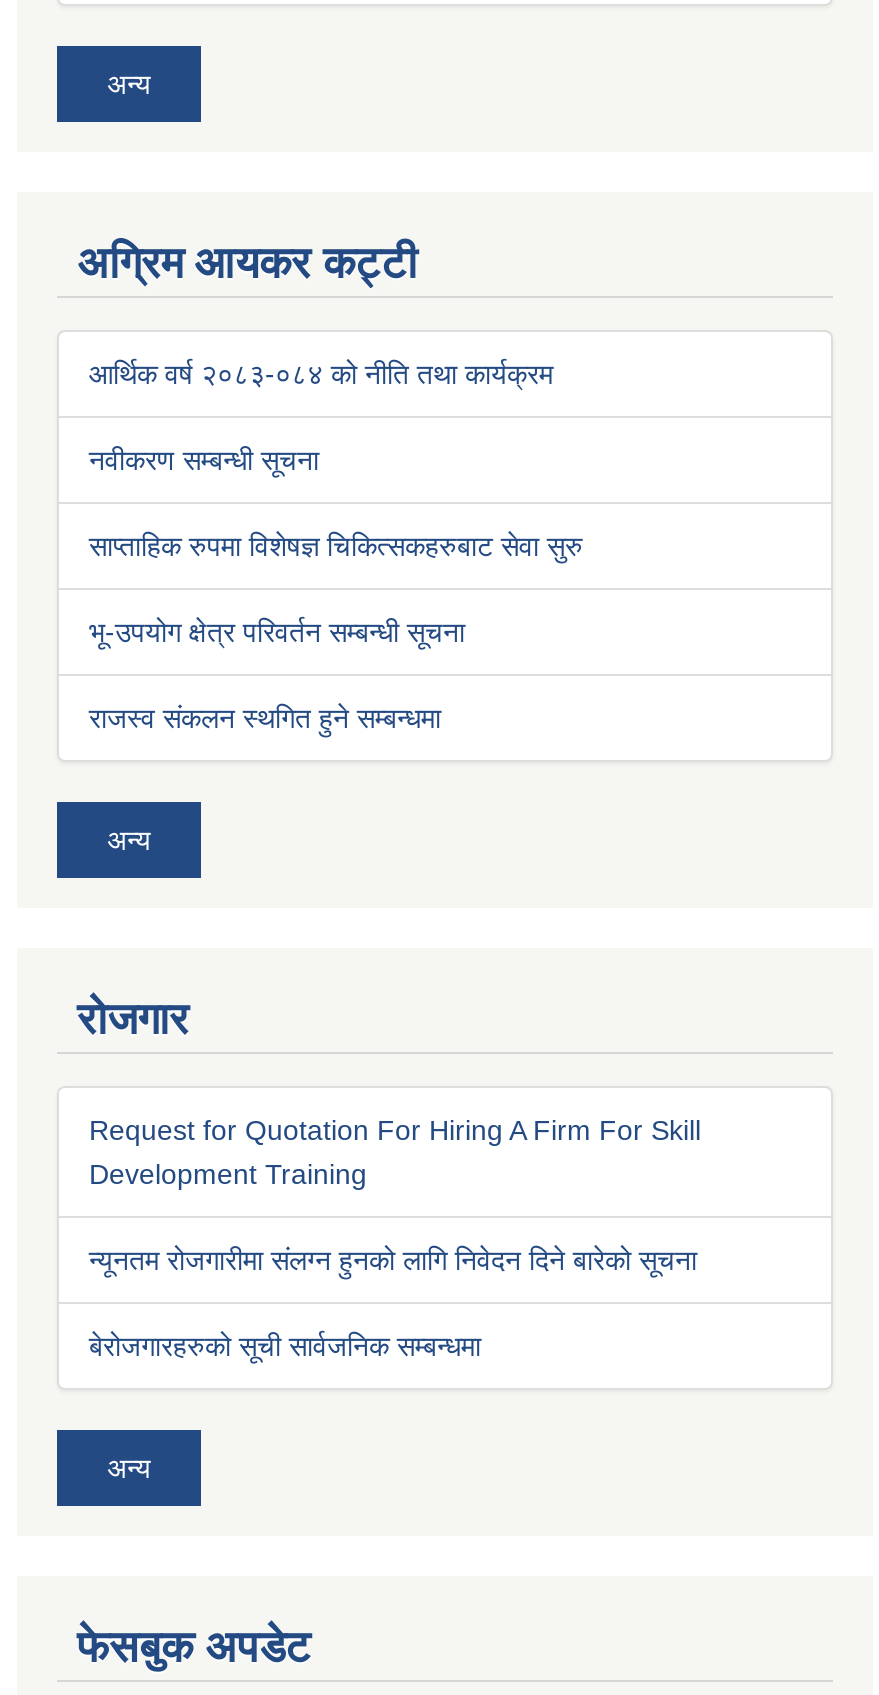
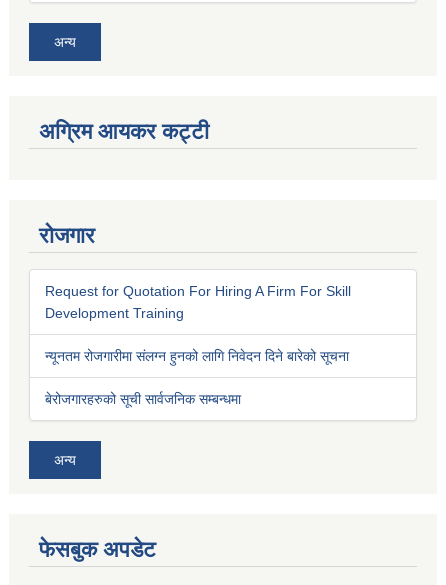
- आर्थिक वर्ष २०८३-०८४ को नीति तथा कार्यक्रम
- नवीकरण सम्बन्धी सूचना
- साप्ताहिक रुपमा विशेषज्ञ चिकित्सकहरुबाट सेवा सुरु
- भू-उपयोग क्षेत्र परिवर्तन सम्बन्धी सूचना
- राजस्व संकलन स्थगित हुने सम्बन्धमा

- अन्य
